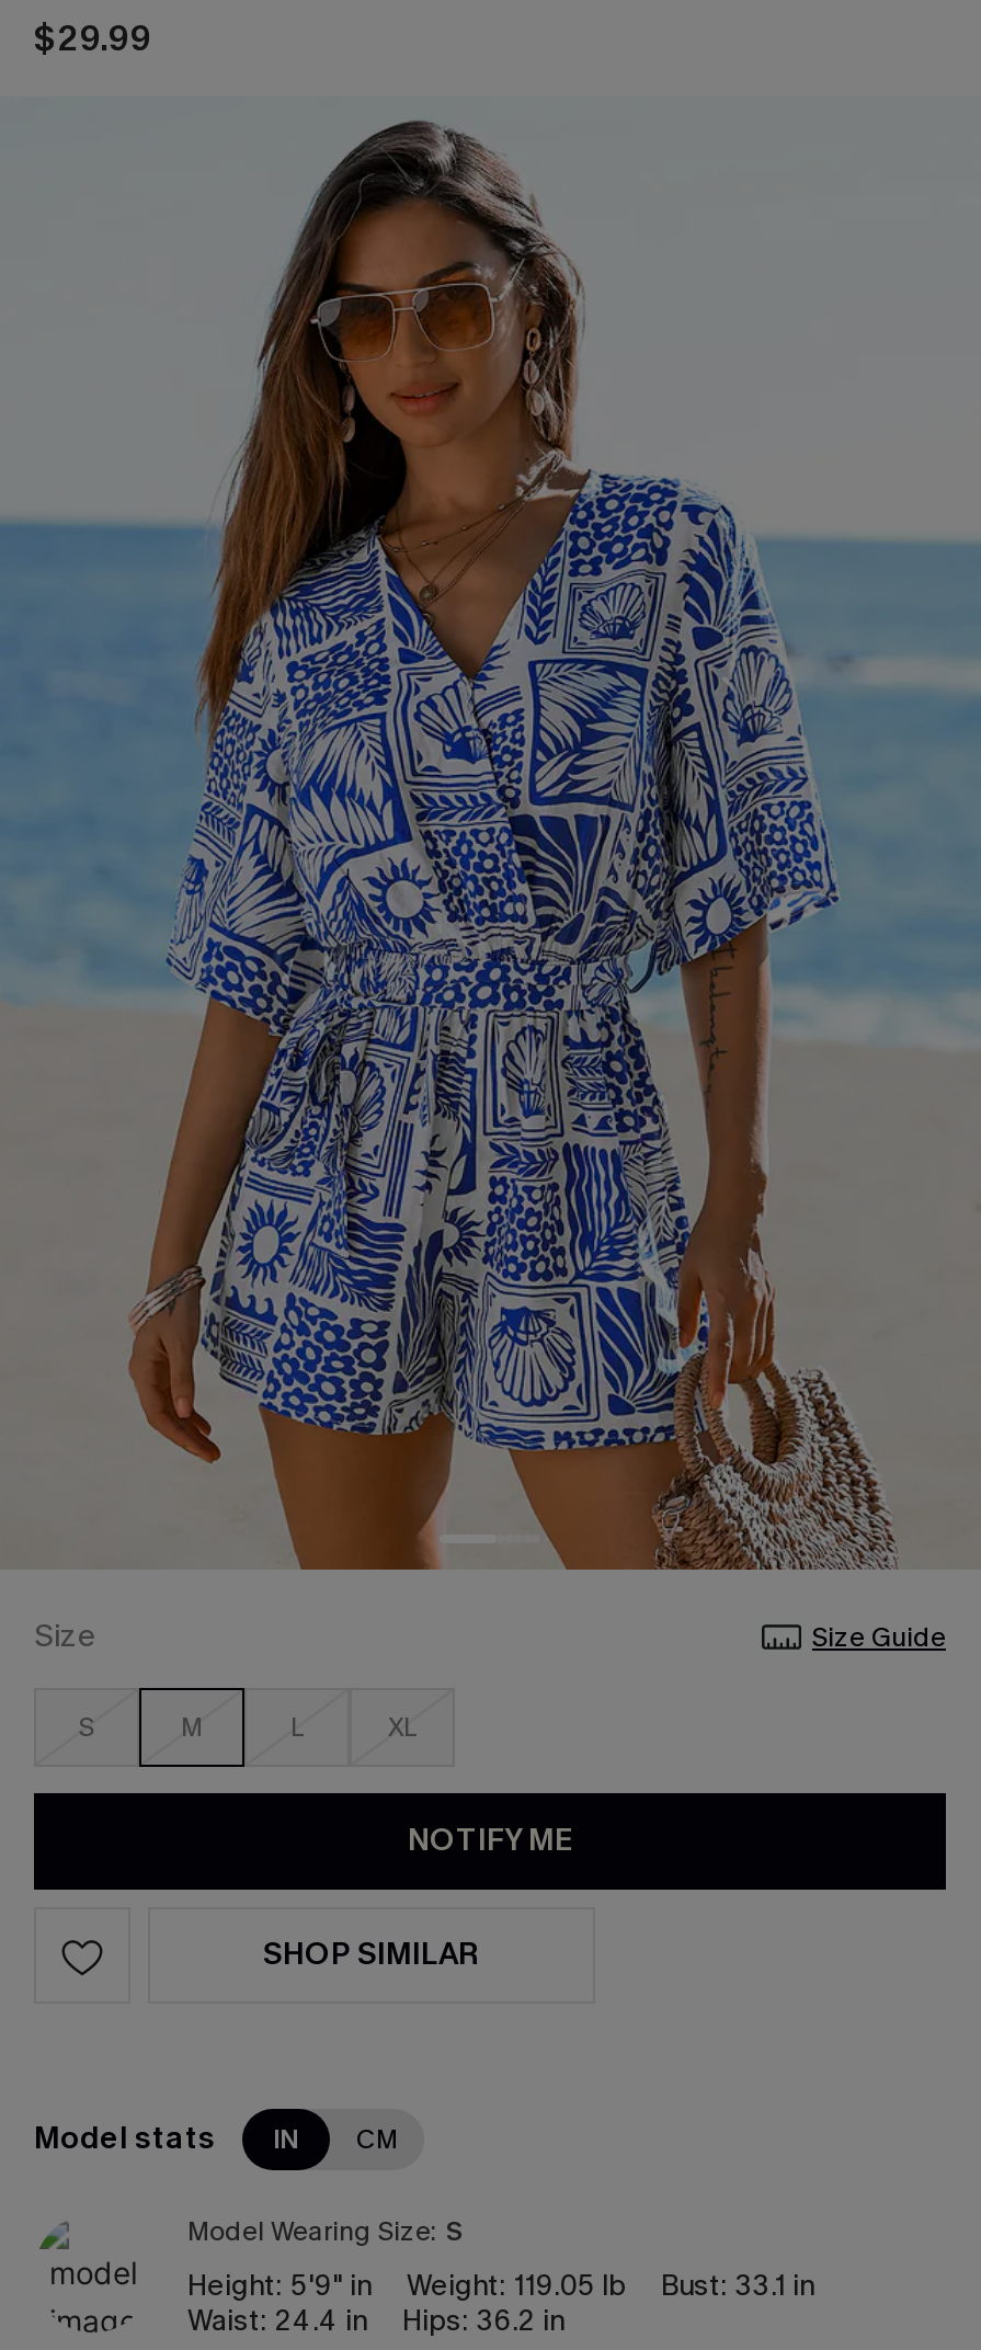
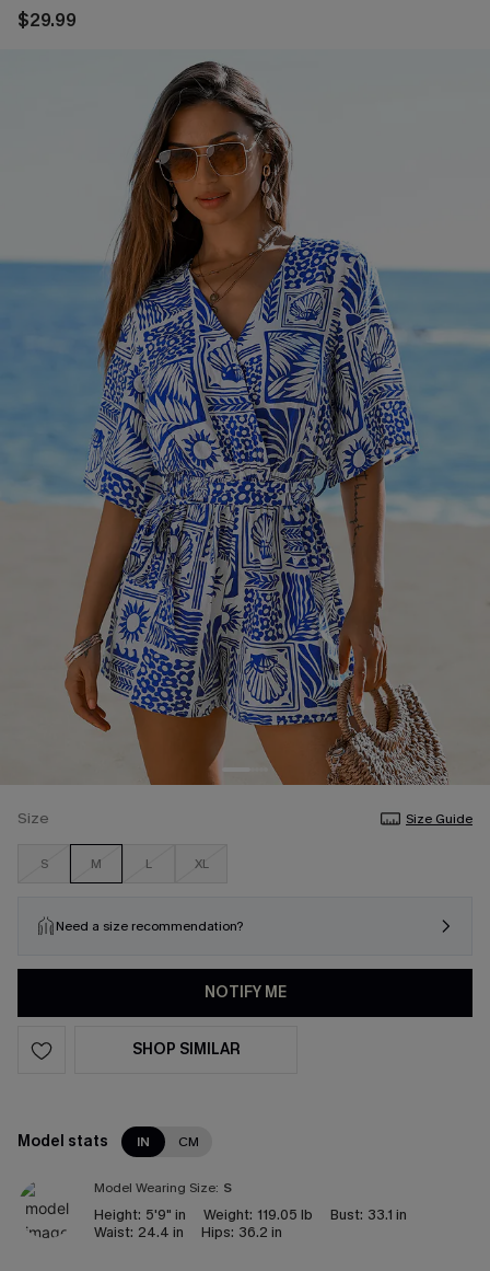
+ Need a size recommendation?
